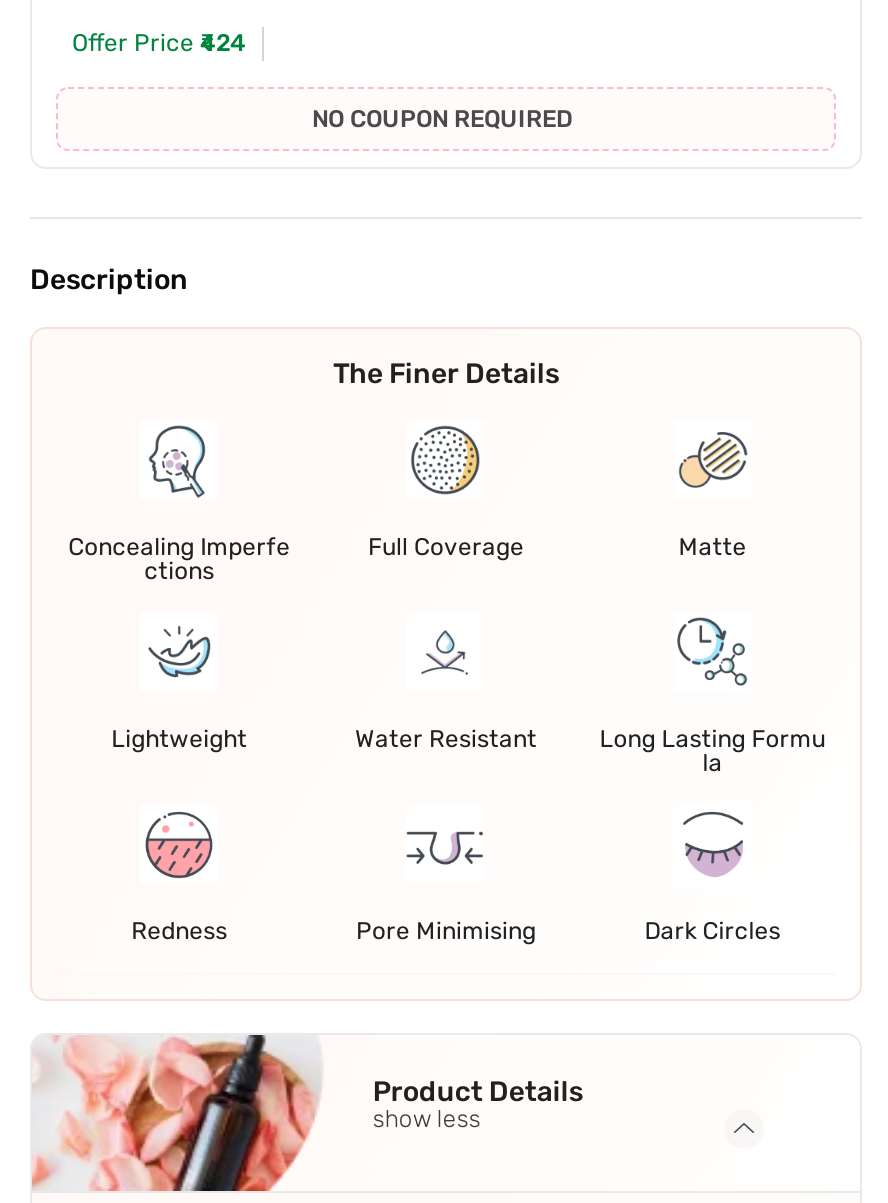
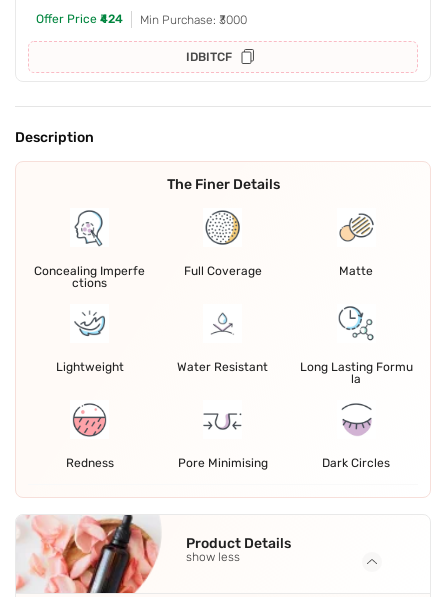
- NO COUPON REQUIRED
+ Min Purchase: ₹3000
+ IDBITCF
